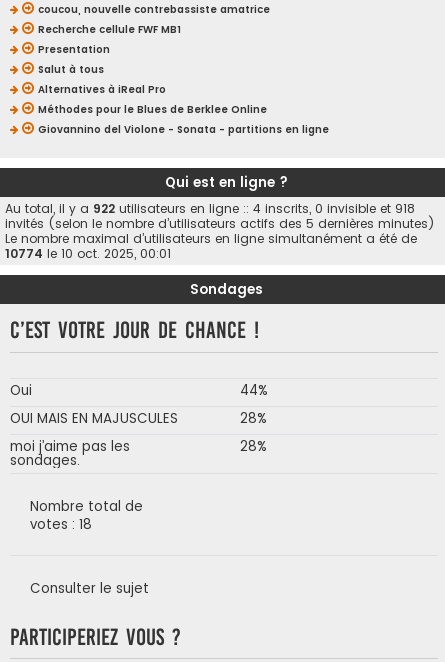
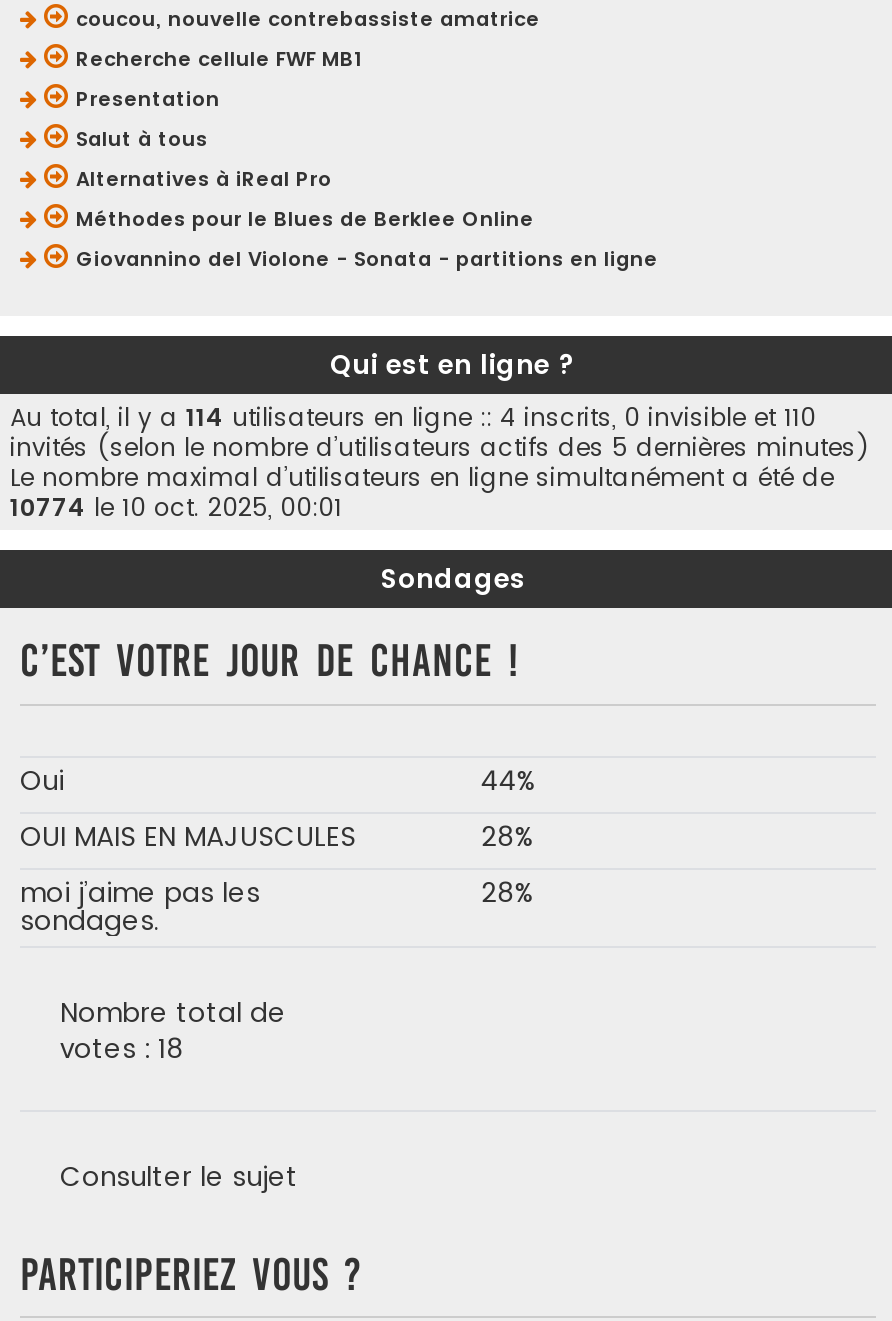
- Au total, il y a 922 utilisateurs en ligne :: 4 inscrits, 0 invisible et 918
+ Au total, il y a 114 utilisateurs en ligne :: 4 inscrits, 0 invisible et 110
